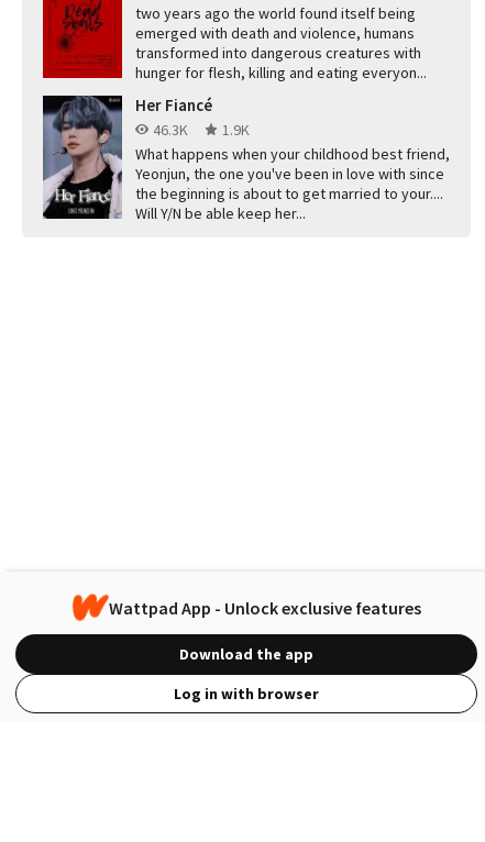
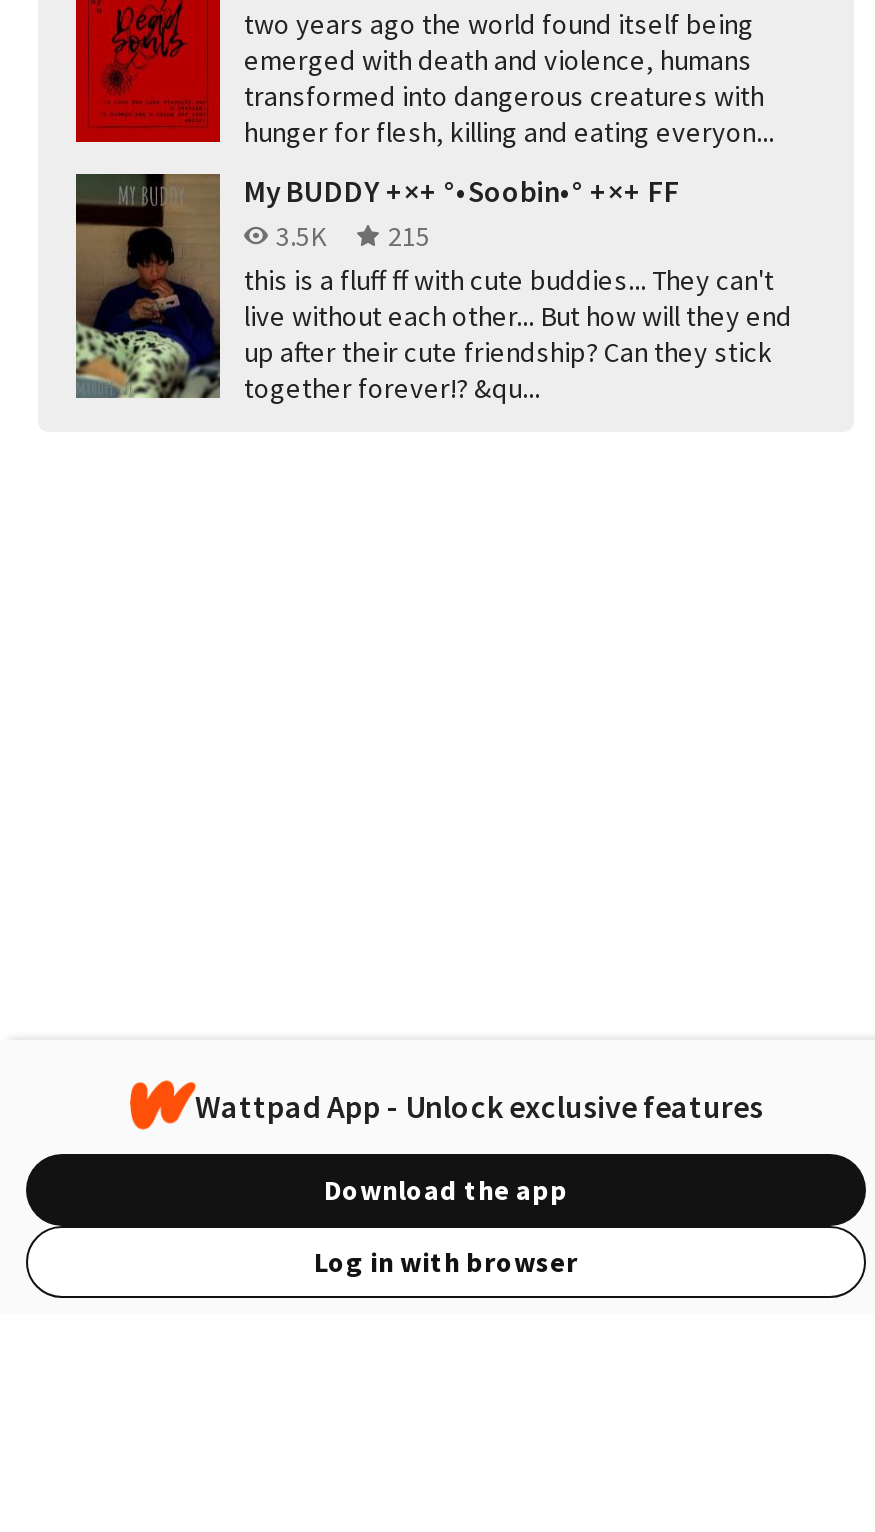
- [image]
- Her Fiancé
- 46.3K
- 1.9K
- What happens when your childhood best friend,
- Yeonjun, the one you've been in love with since
- the beginning is about to get married to your....
- Will Y/N be able keep her...
+ [image]
+ My BUDDY +×+ °•Soobin•° +×+ FF
+ 3.5K
+ 215
+ this is a fluff ff with cute buddies... They can't
+ live without each other... But how will they end
+ up after their cute friendship? Can they stick
+ together forever!? &qu...
